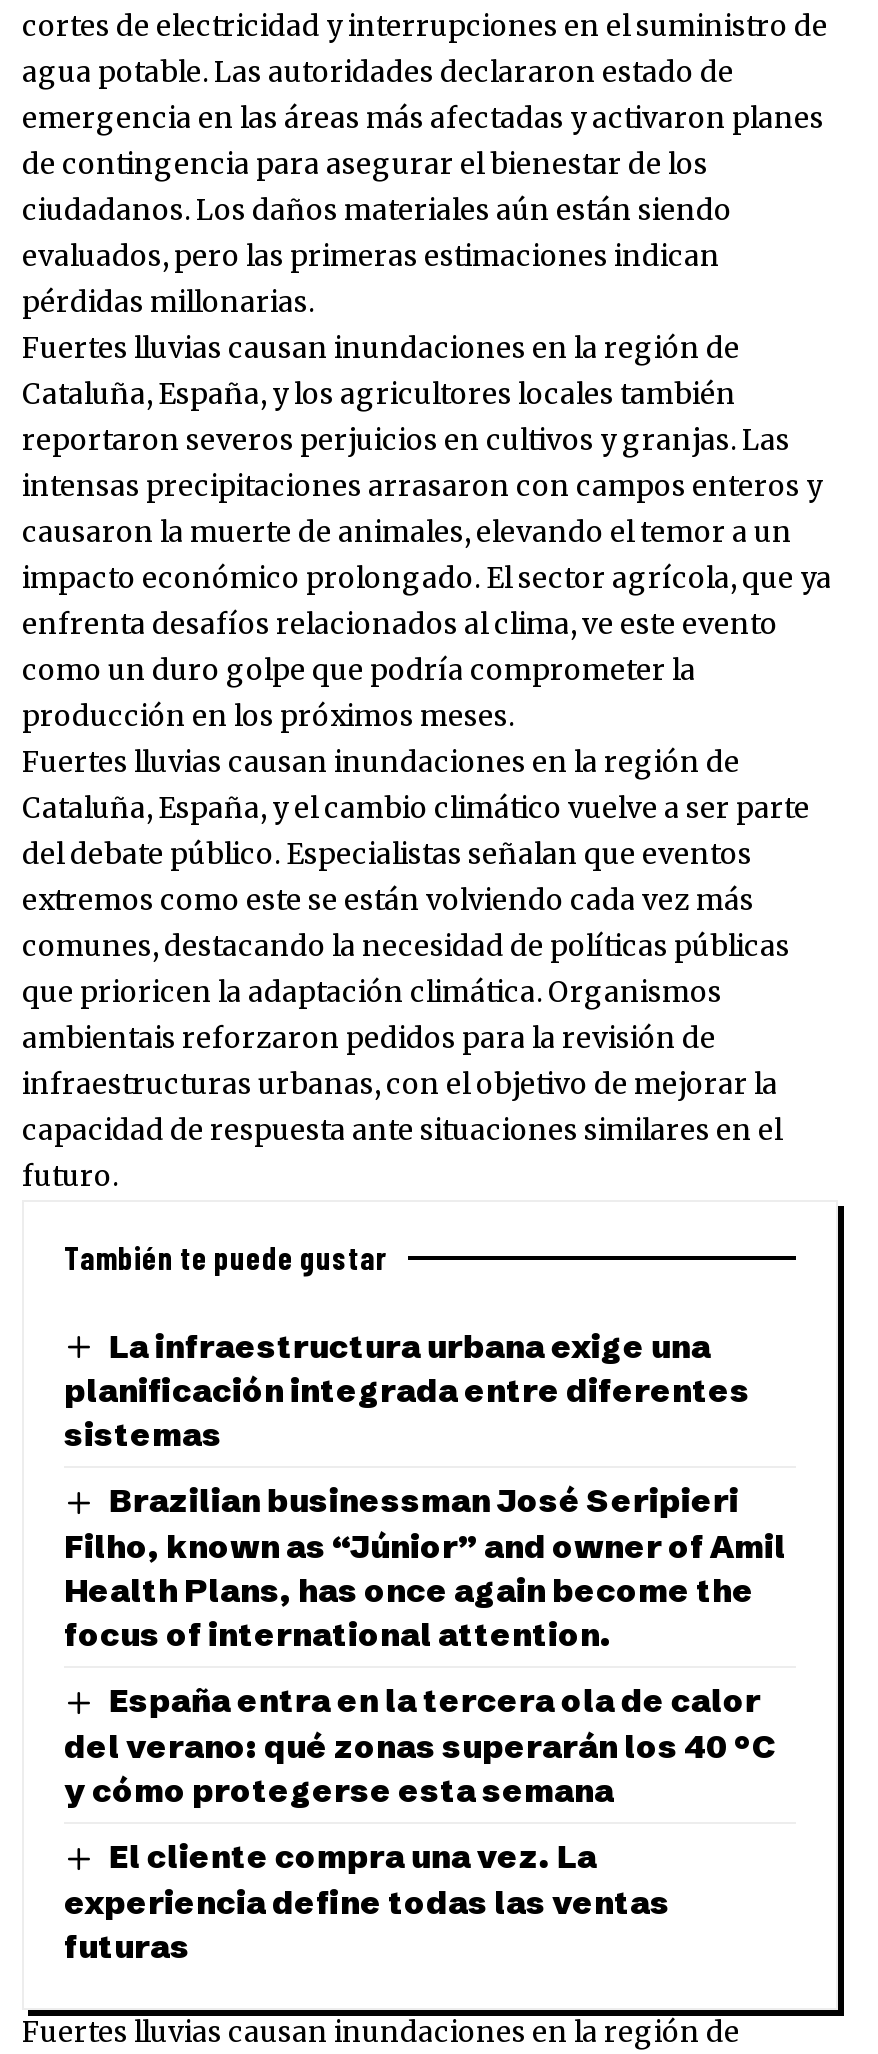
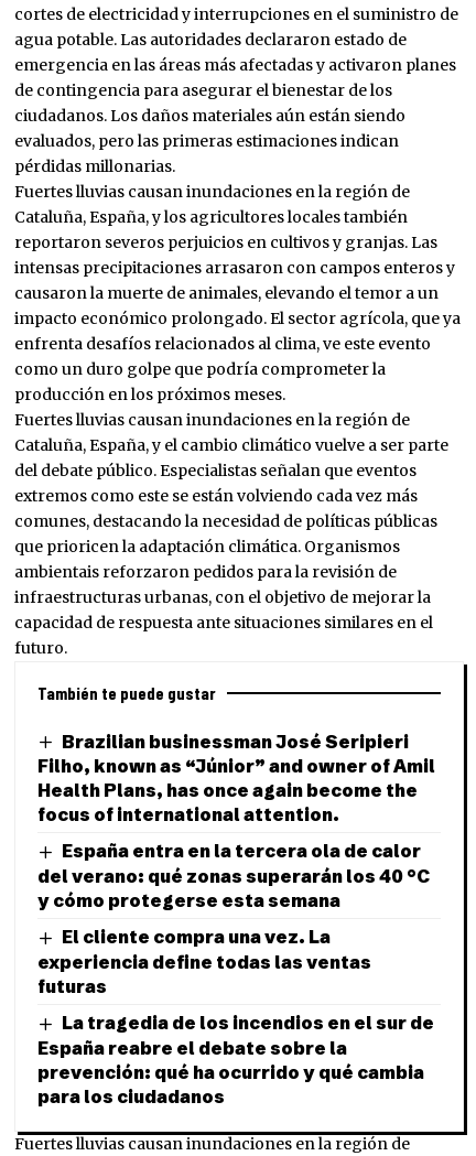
- La infraestructura urbana exige una
- planificación integrada entre diferentes
- sistemas

moved up: Brazilian businessman José Seripieri | Filho, known as “Júnior” and owner of Amil | Health Plans, has once again become the | ... | experiencia define todas las ventas | futuras

+ La tragedia de los incendios en el sur de
+ España reabre el debate sobre la
+ prevención: qué ha ocurrido y qué cambia
+ para los ciudadanos
